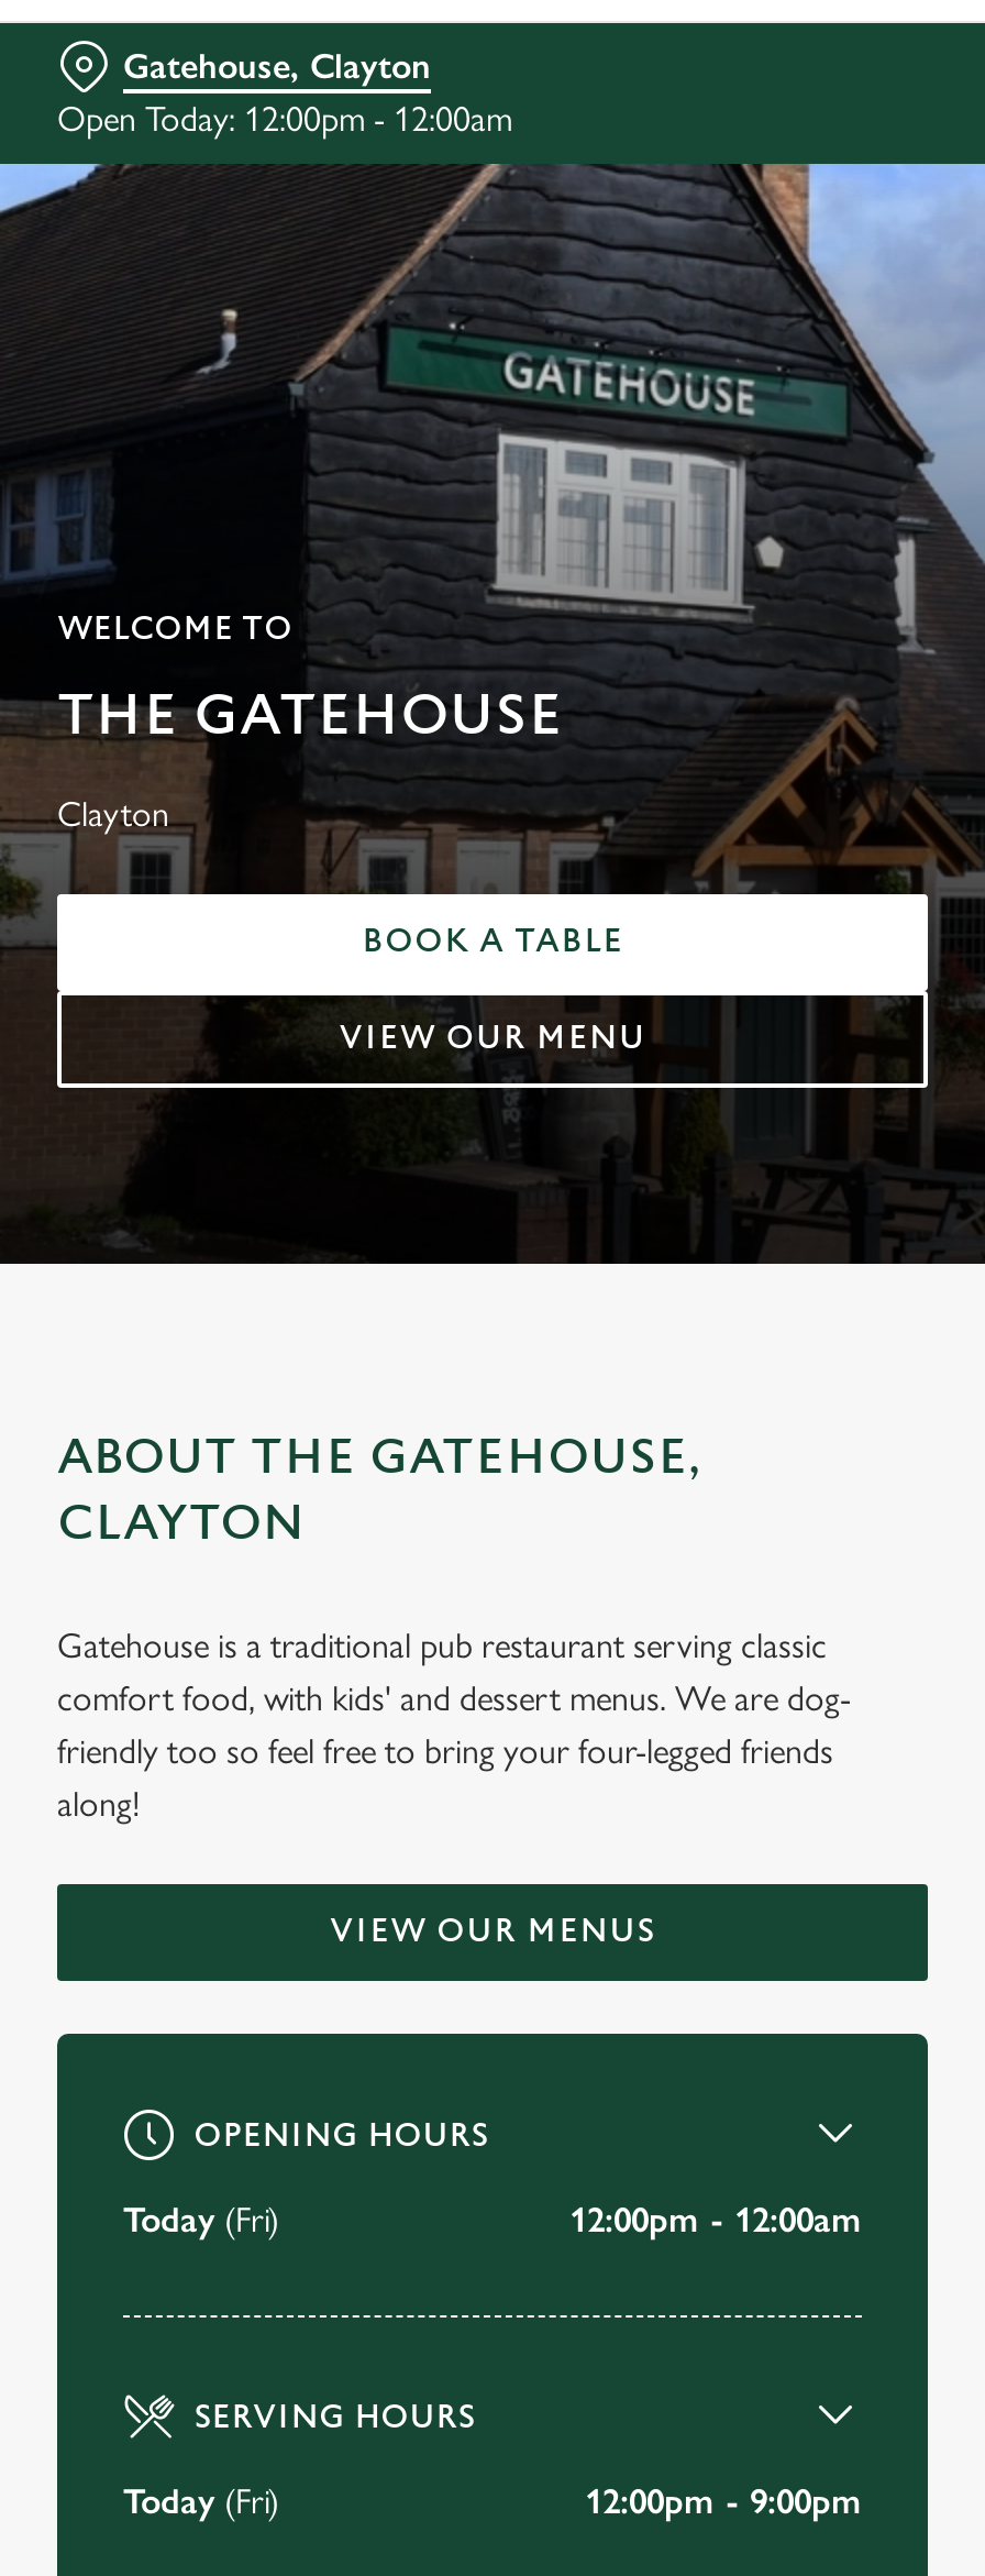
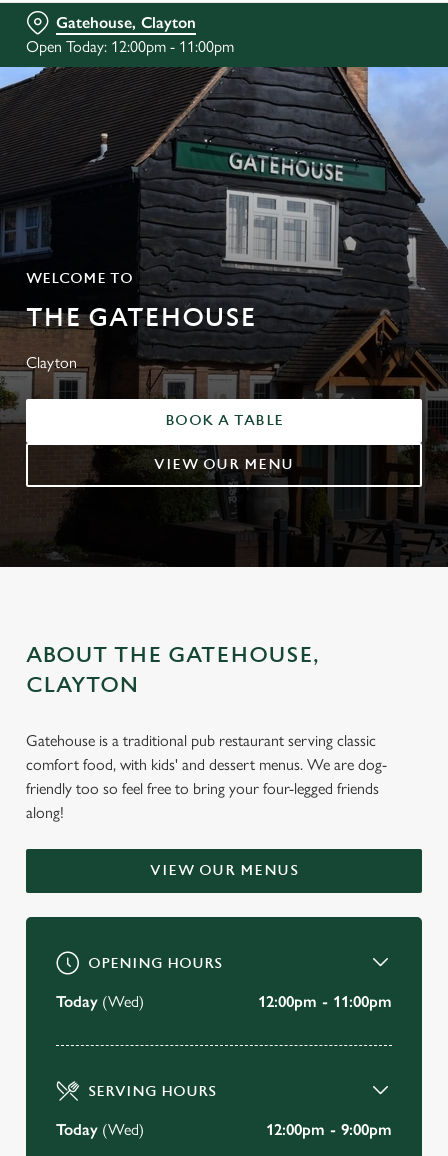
- Open Today: 12:00pm - 12:00am
+ Open Today: 12:00pm - 11:00pm

- Today (Fri)
+ Today (Wed)

- 12:00pm - 12:00am
+ 12:00pm - 11:00pm

- Today (Fri)
+ Today (Wed)
